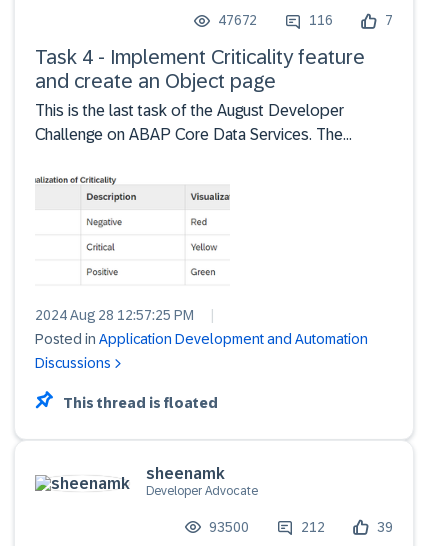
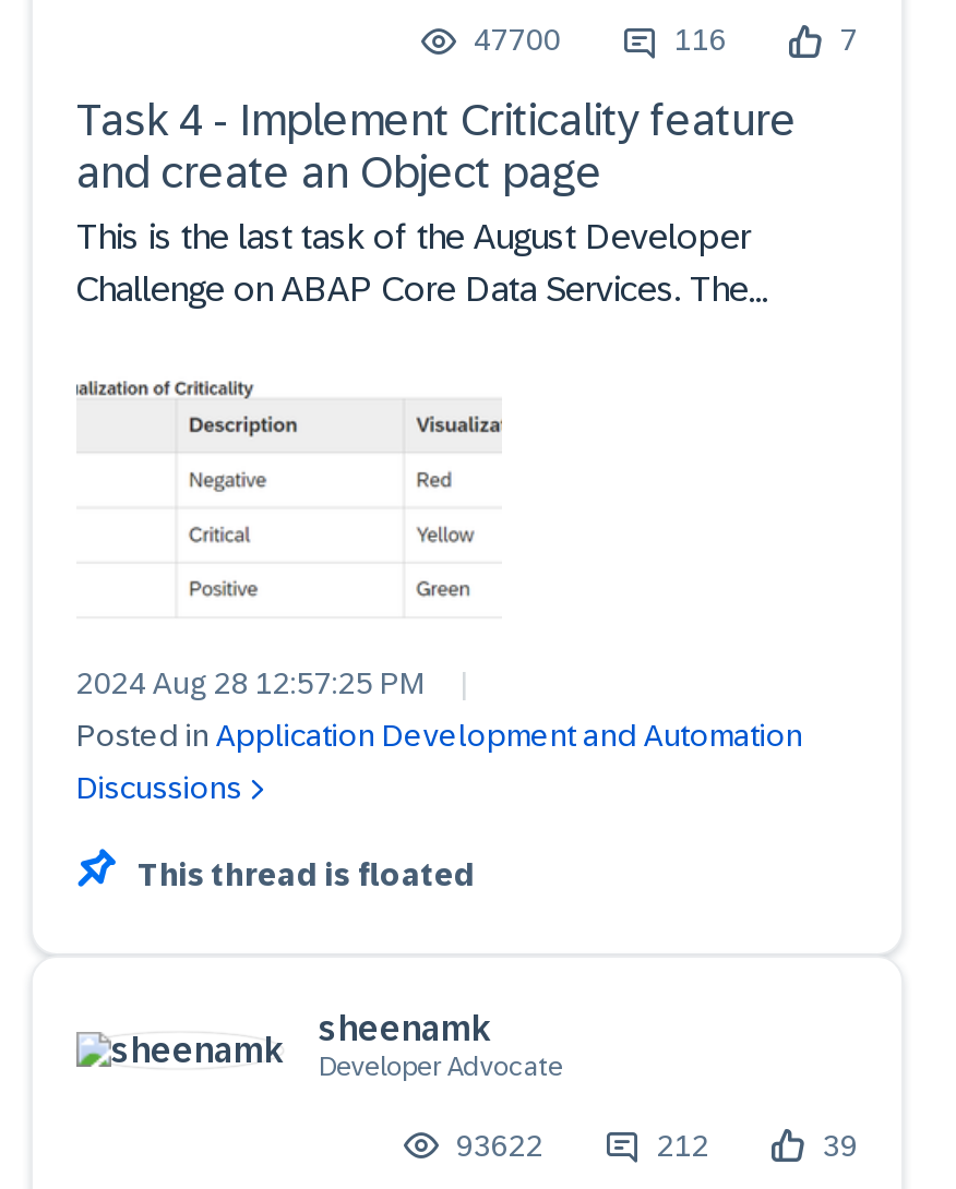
- 47672
+ 47700

- 93500
+ 93622
